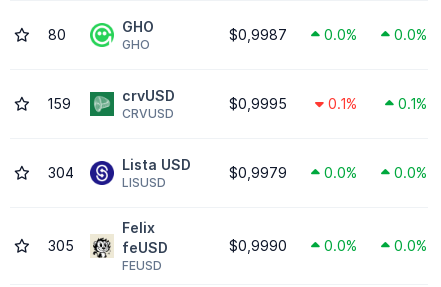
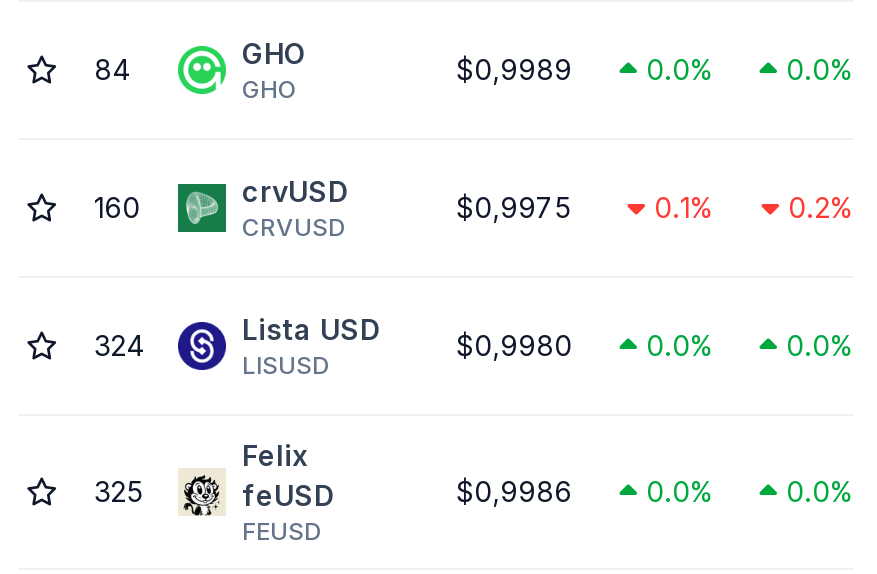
- 80
+ 84

- $0,9987
+ $0,9989

- 159
+ 160

- $0,9995
+ $0,9975

- 0.1%
+ 0.2%

- 304
+ 324

- $0,9979
+ $0,9980

- 305
+ 325

- $0,9990
+ $0,9986
